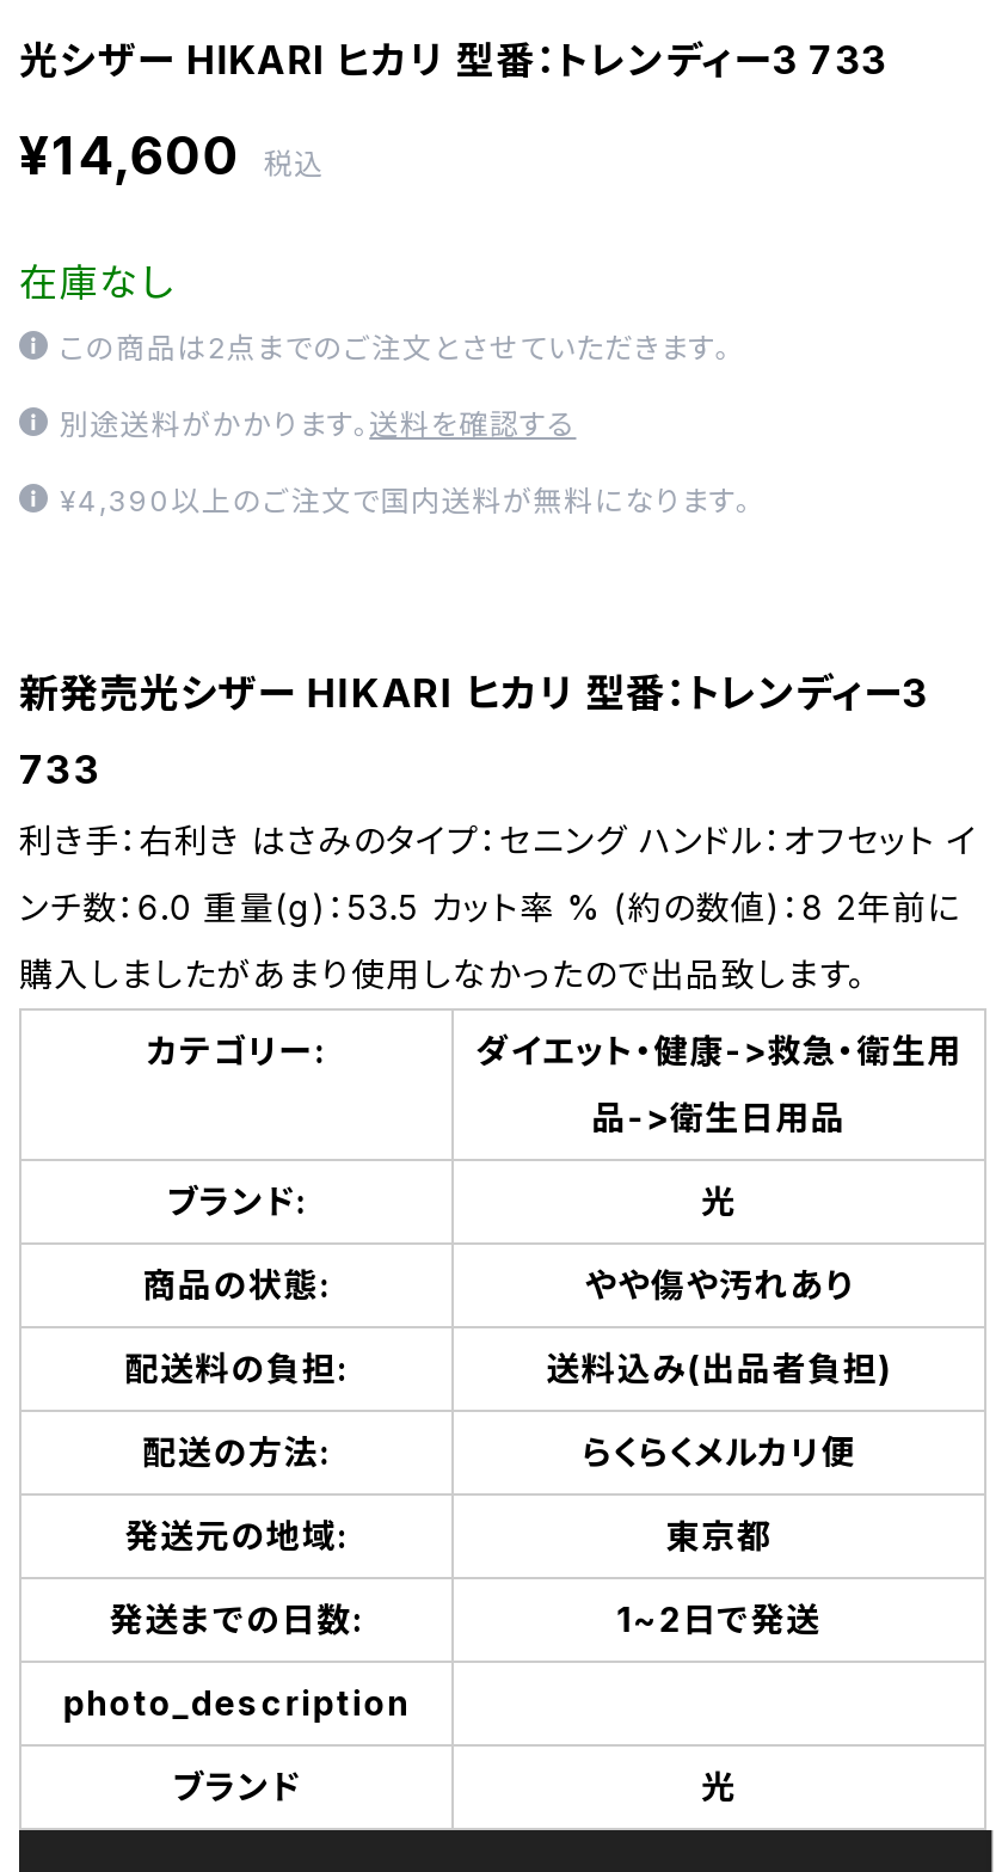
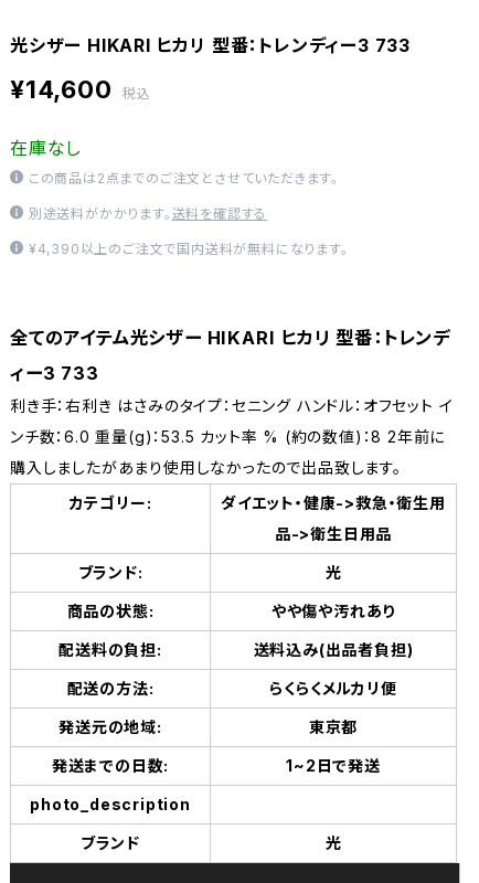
- 新発売︎光シザー HIKARI ヒカリ 型番：トレンディー3
+ 全てのアイテム︎光シザー HIKARI ヒカリ 型番：トレンデ

- 733
+ ィー3 733
